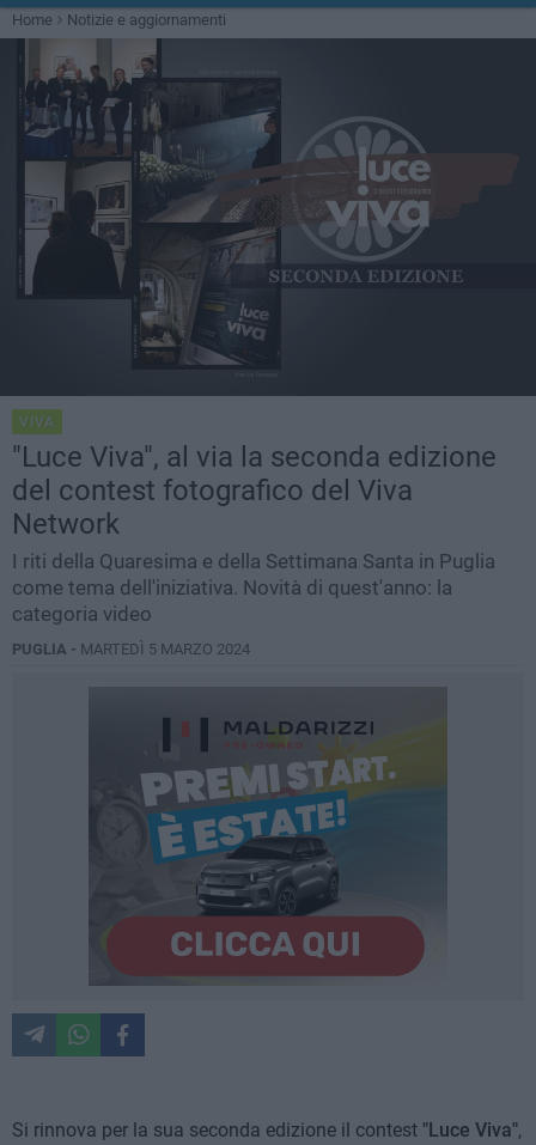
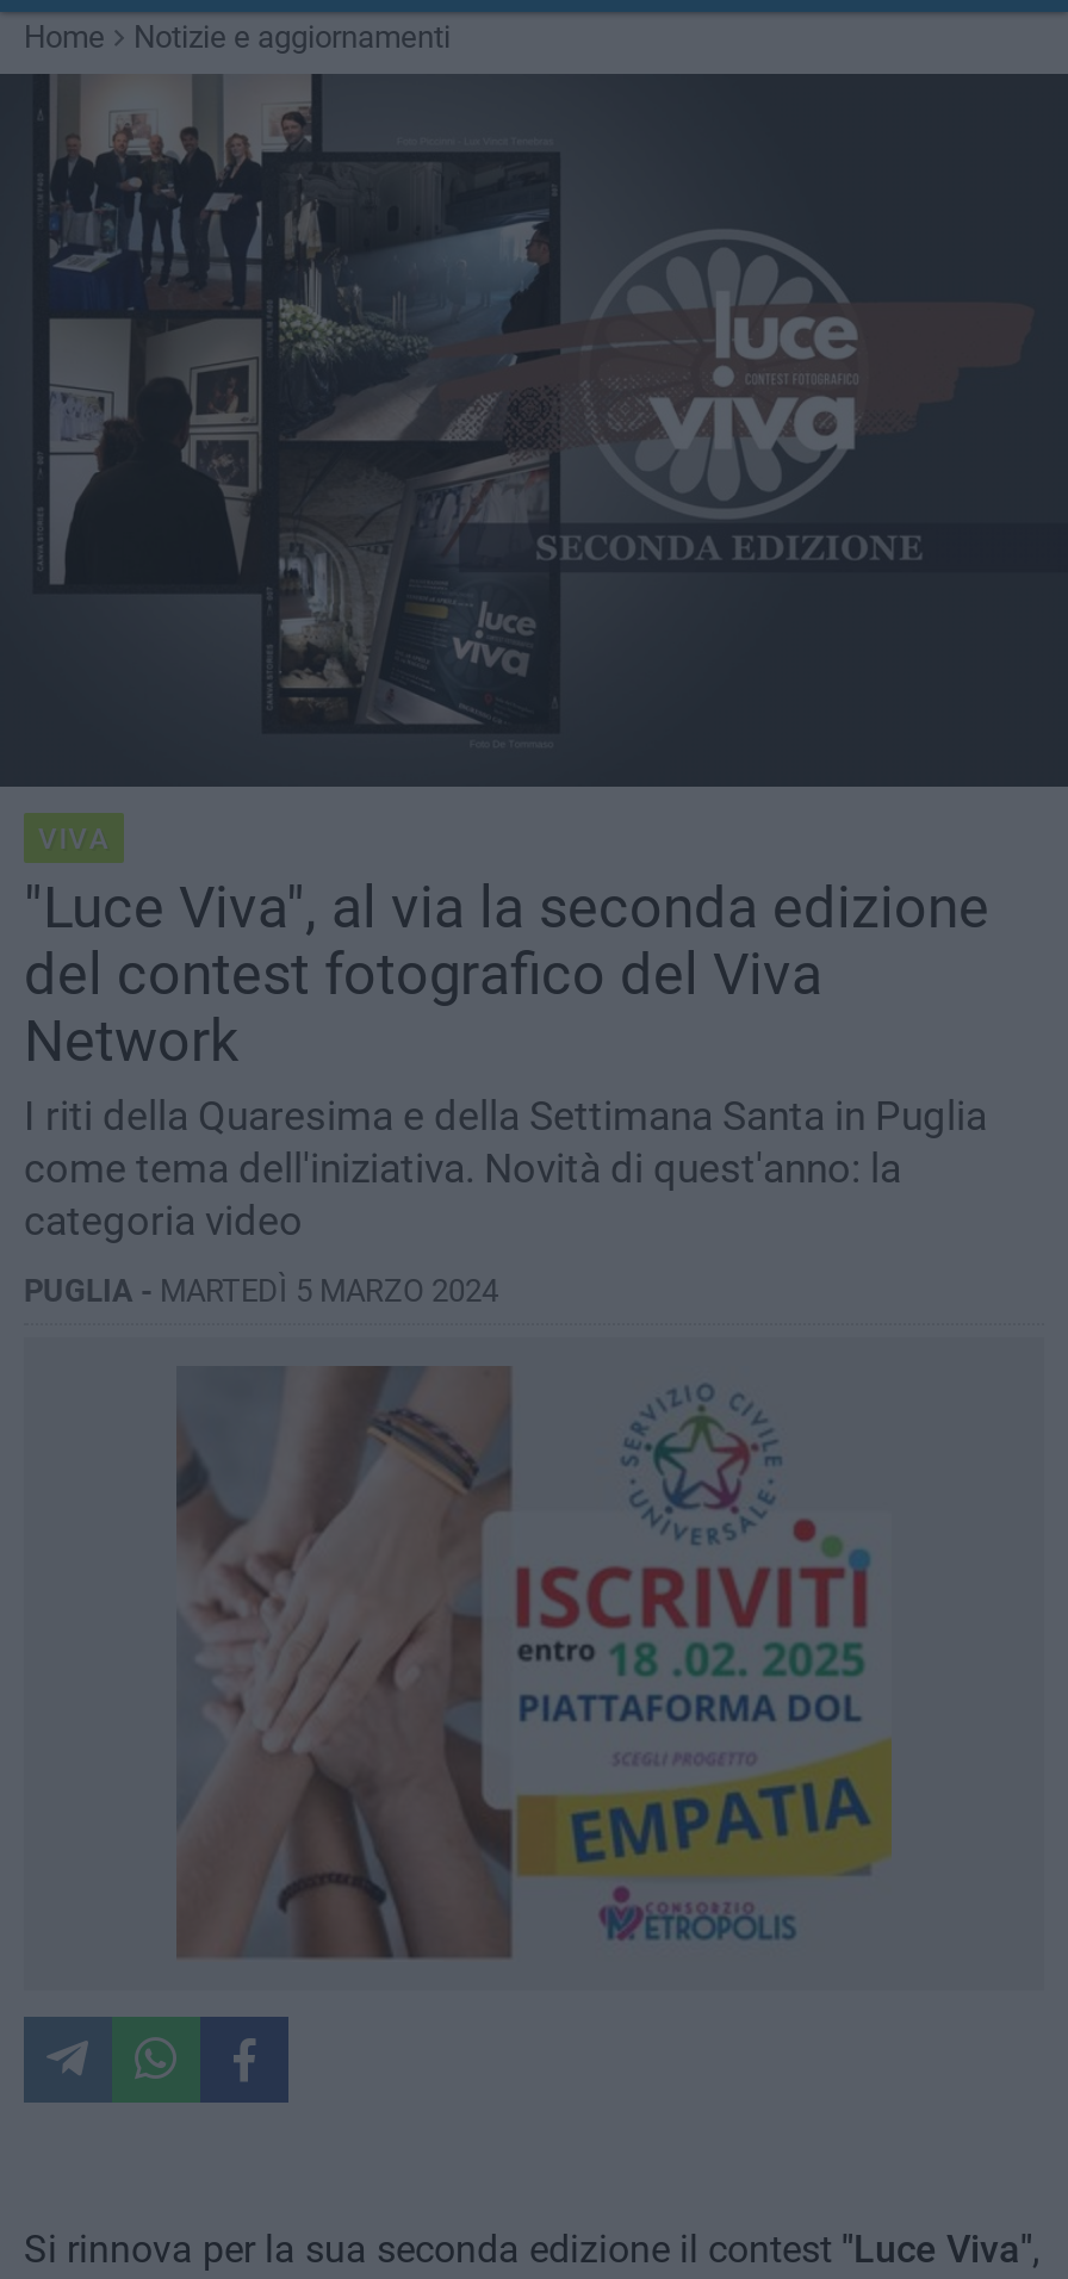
- [image]
+ [image]
